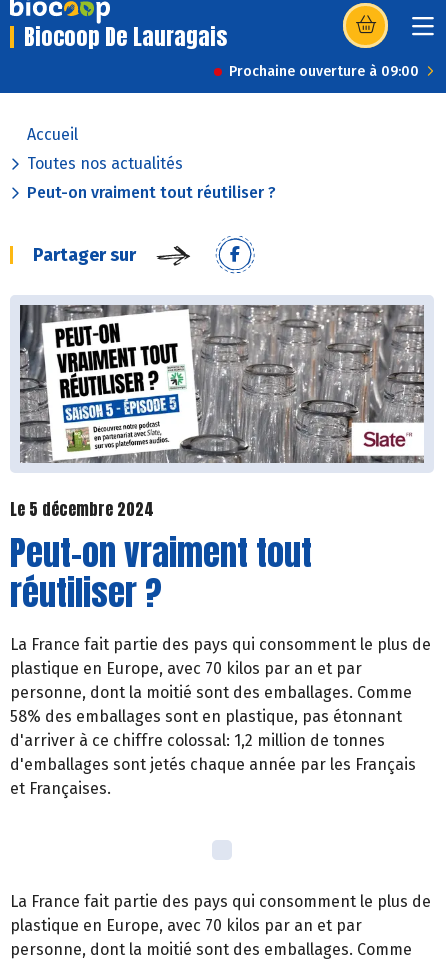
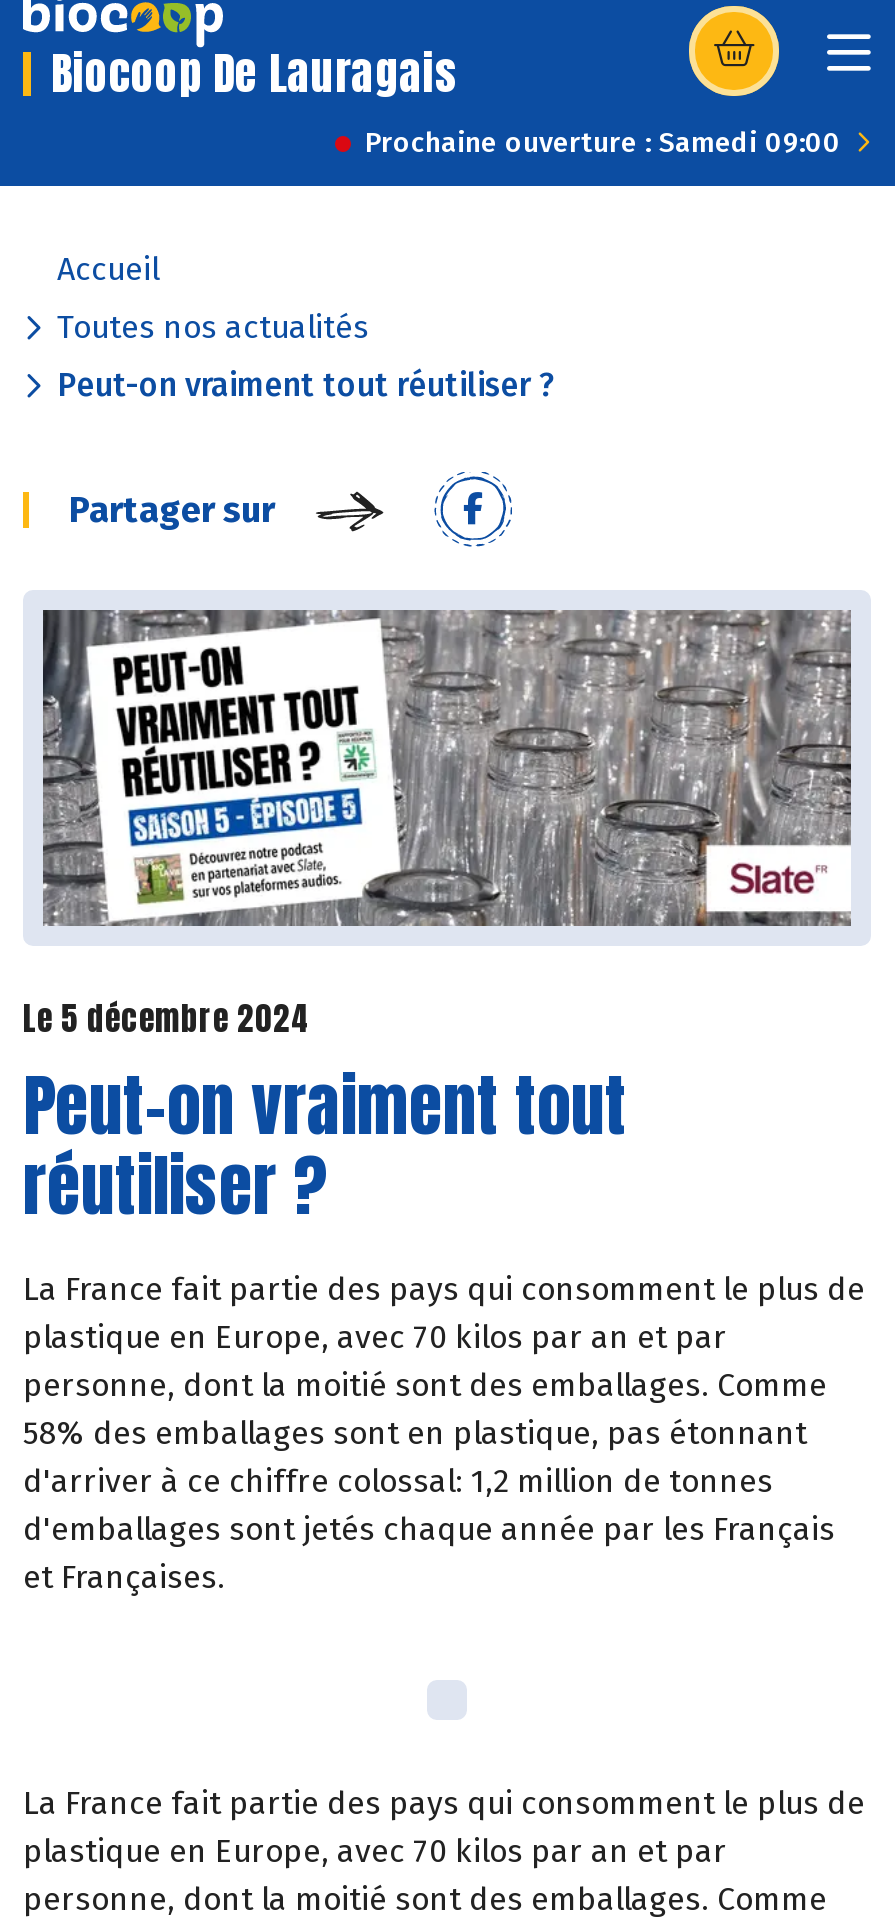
- Prochaine ouverture à 09:00
+ Prochaine ouverture : Samedi 09:00
